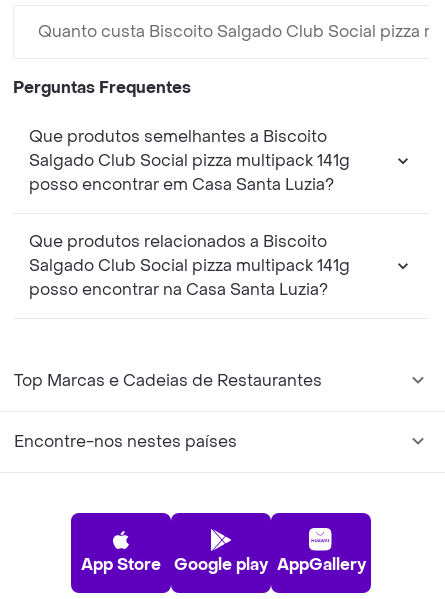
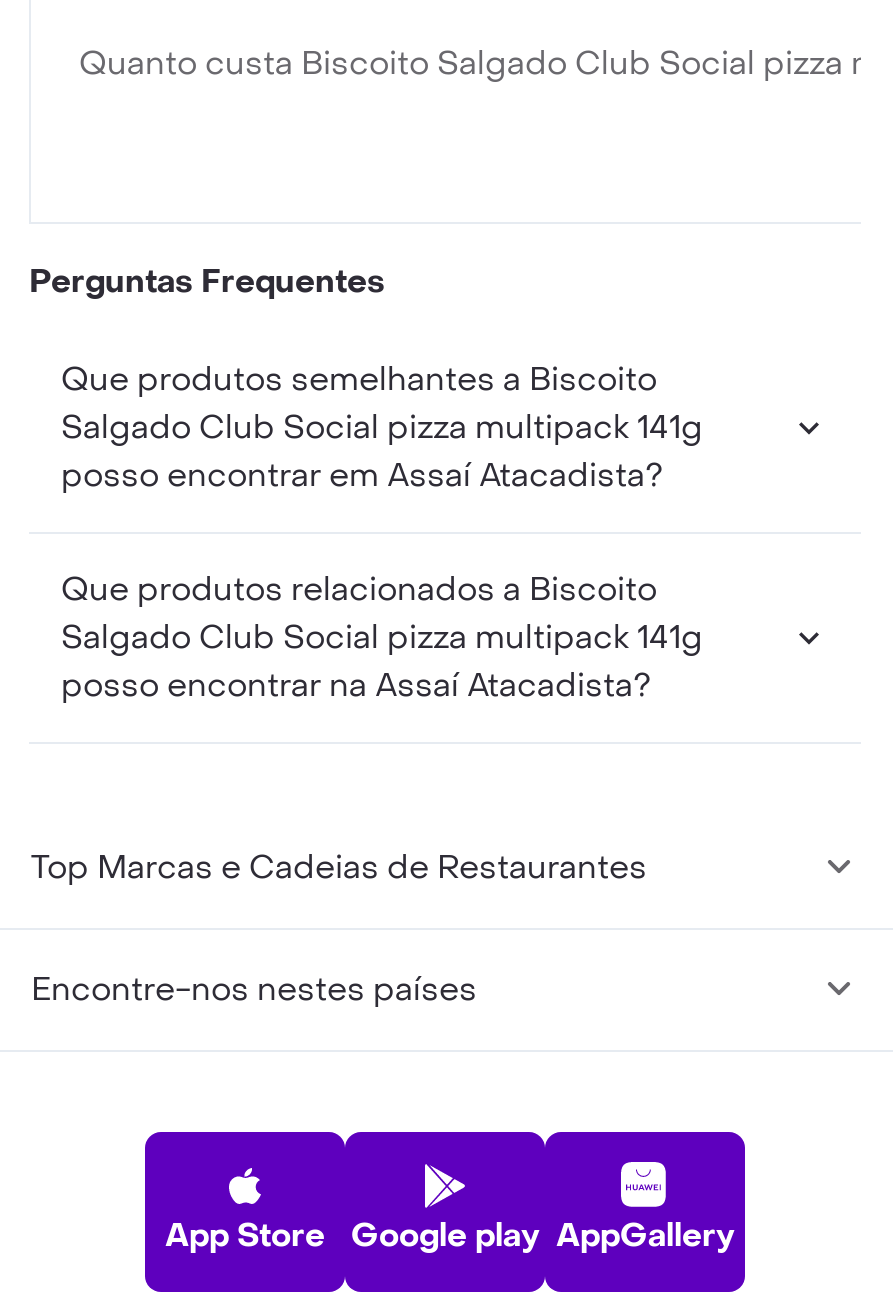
- posso encontrar em Casa Santa Luzia?
+ posso encontrar em Assaí Atacadista?

- posso encontrar na Casa Santa Luzia?
+ posso encontrar na Assaí Atacadista?
